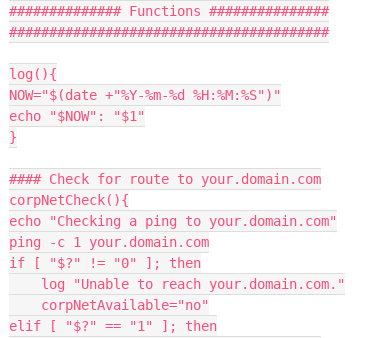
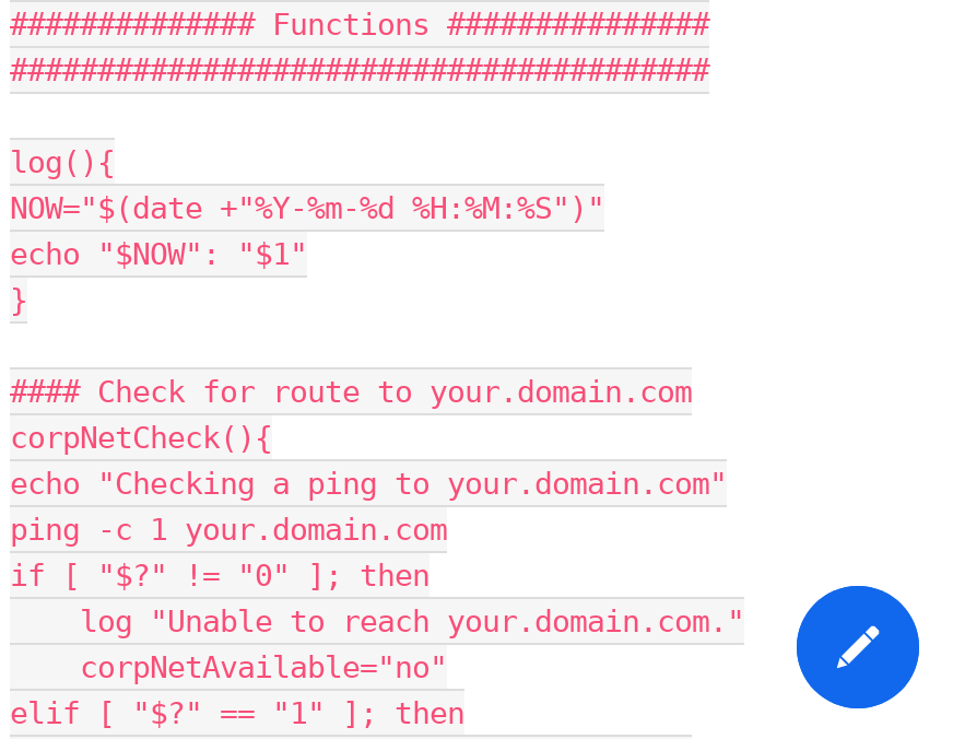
+ [image]
